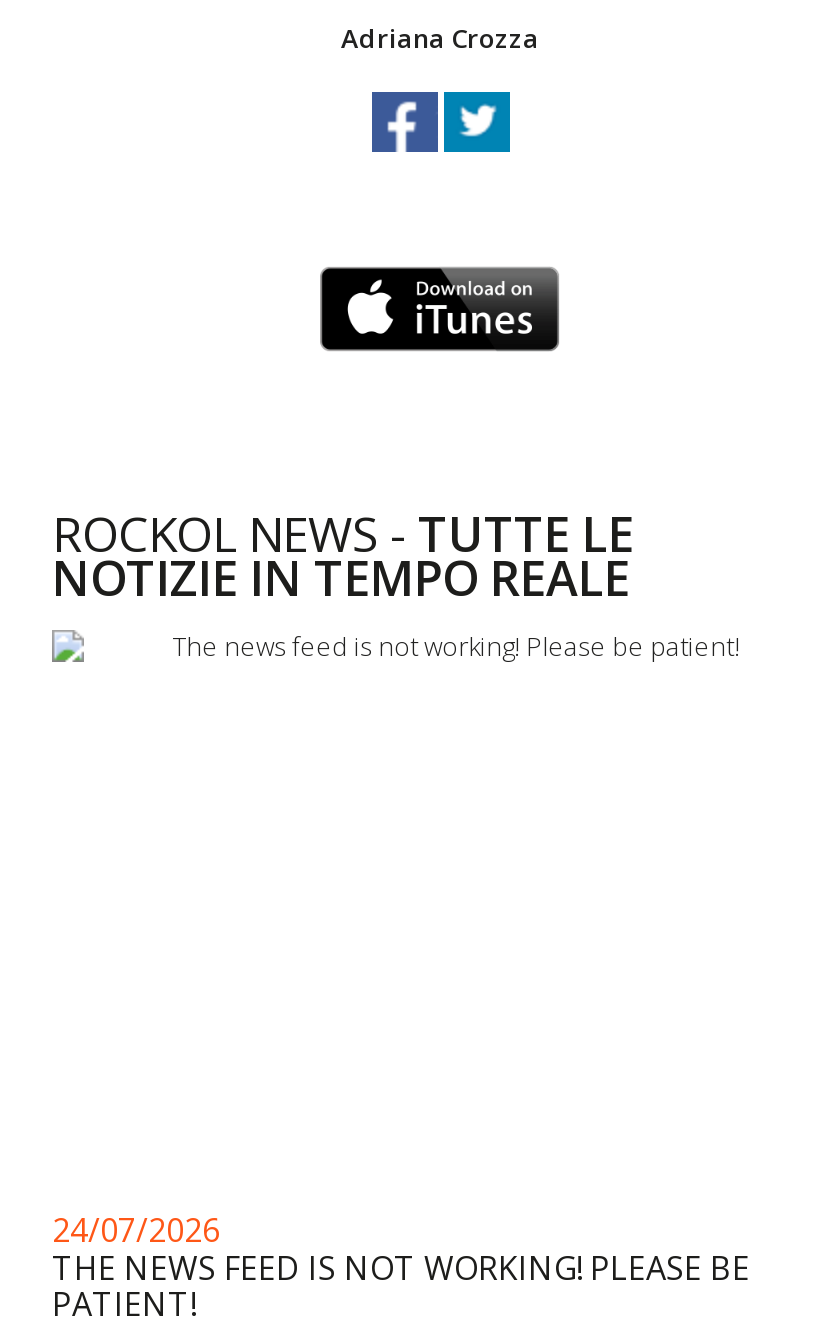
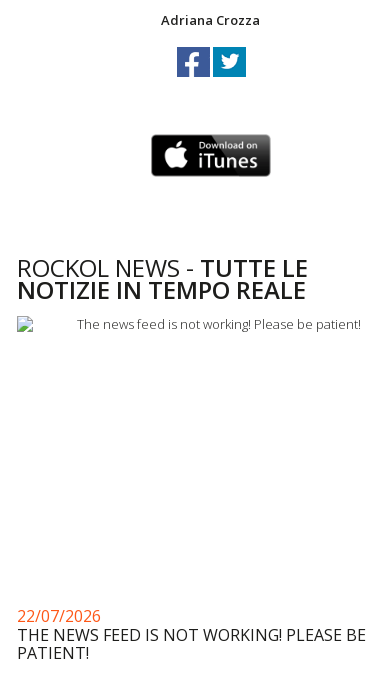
- 24/07/2026
+ 22/07/2026
